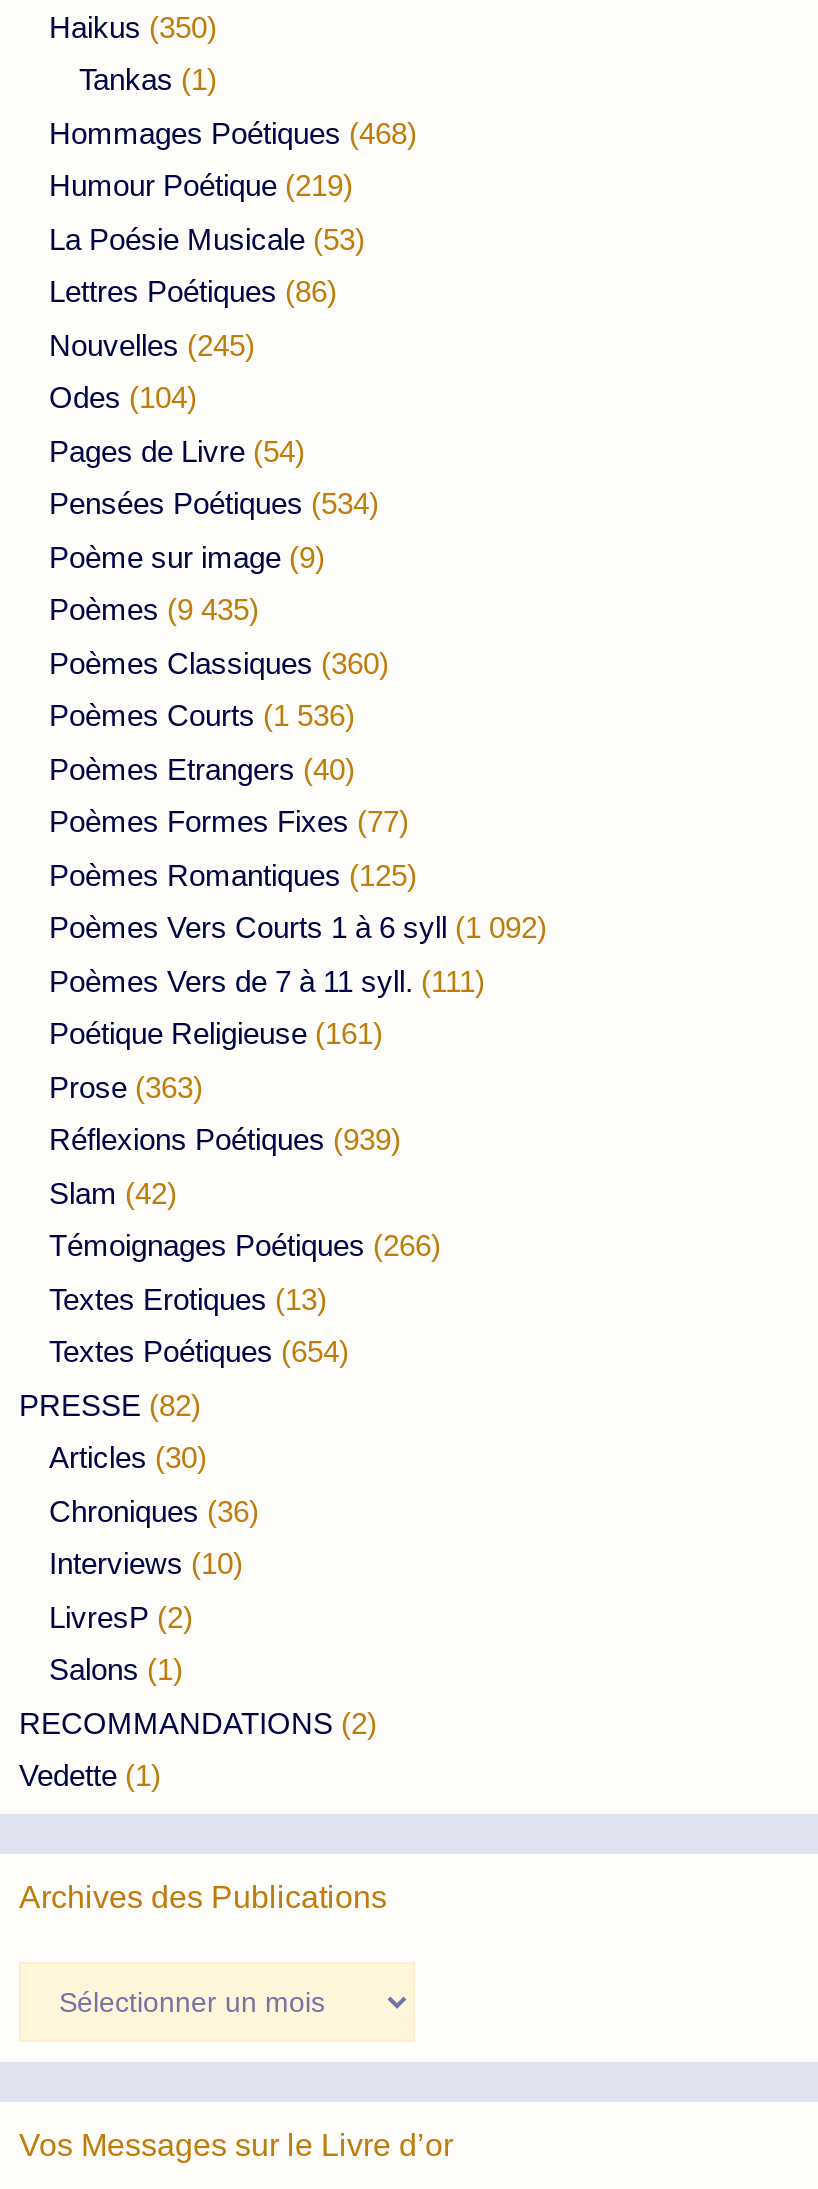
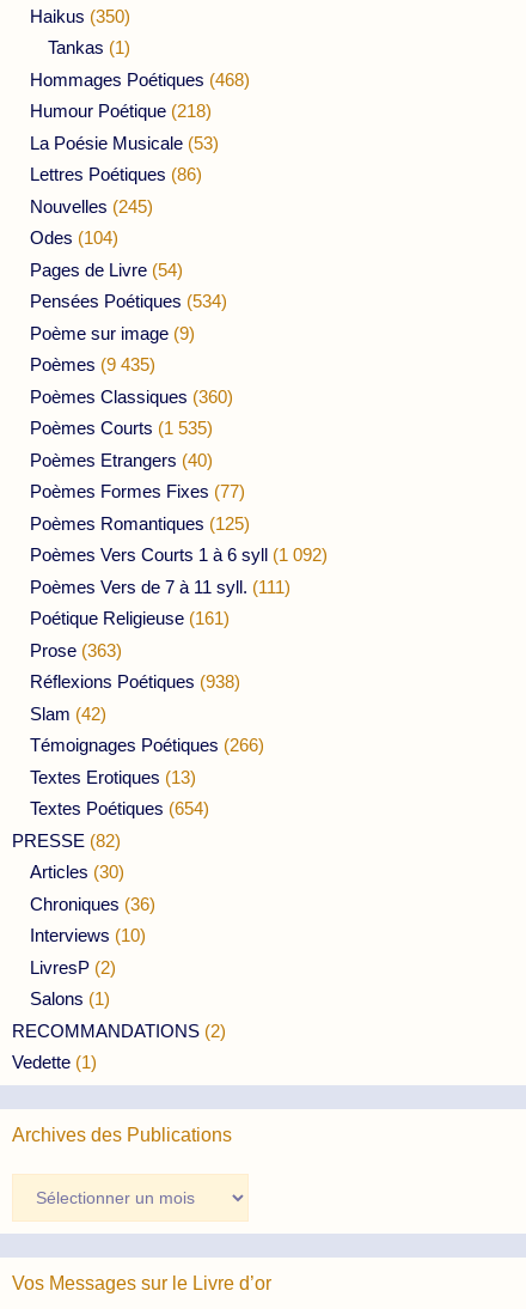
- Humour Poétique (219)
+ Humour Poétique (218)

- Poèmes Courts (1 536)
+ Poèmes Courts (1 535)

- Réflexions Poétiques (939)
+ Réflexions Poétiques (938)
